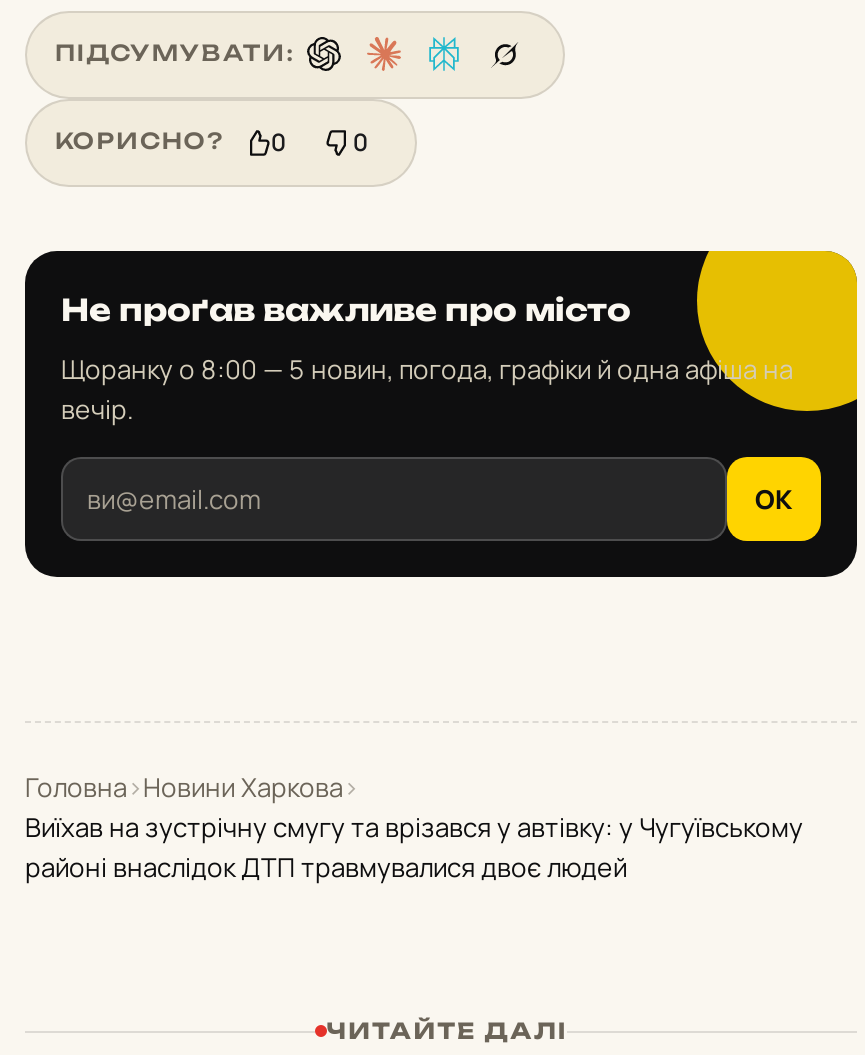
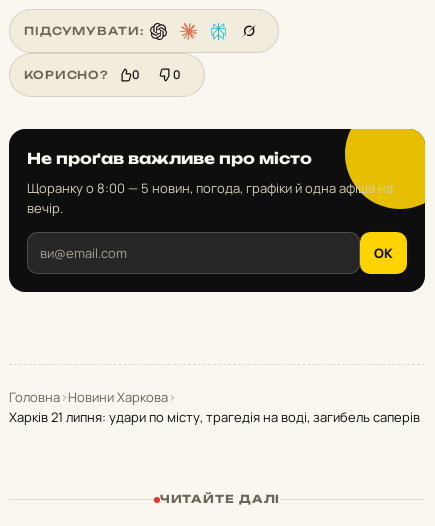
- Виїхав на зустрічну смугу та врізався у автівку: у Чугуївському
- районі внаслідок ДТП травмувалися двоє людей
+ Харків 21 липня: удари по місту, трагедія на воді, загибель саперів
